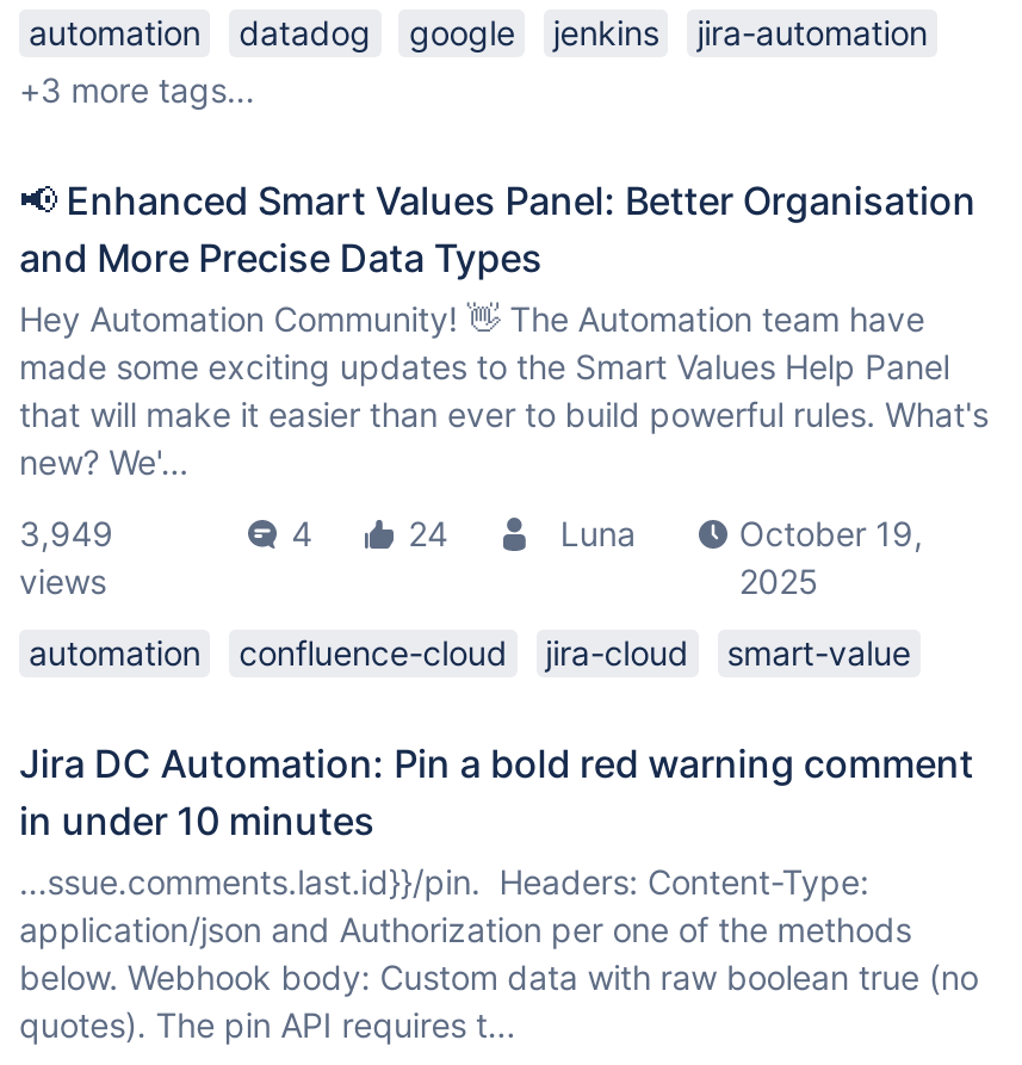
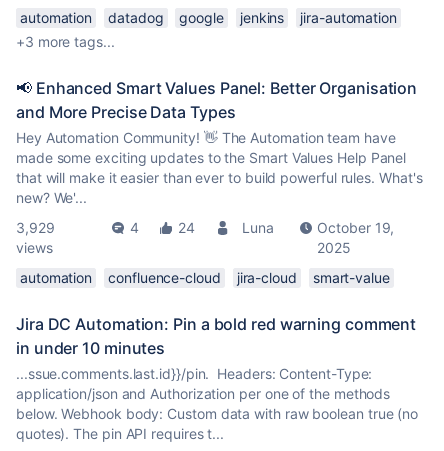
- 3,949
+ 3,929
